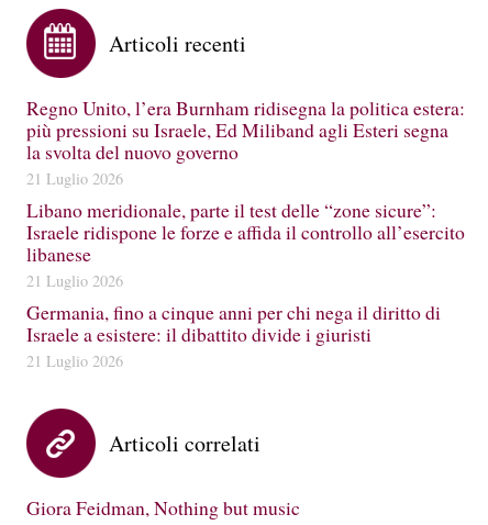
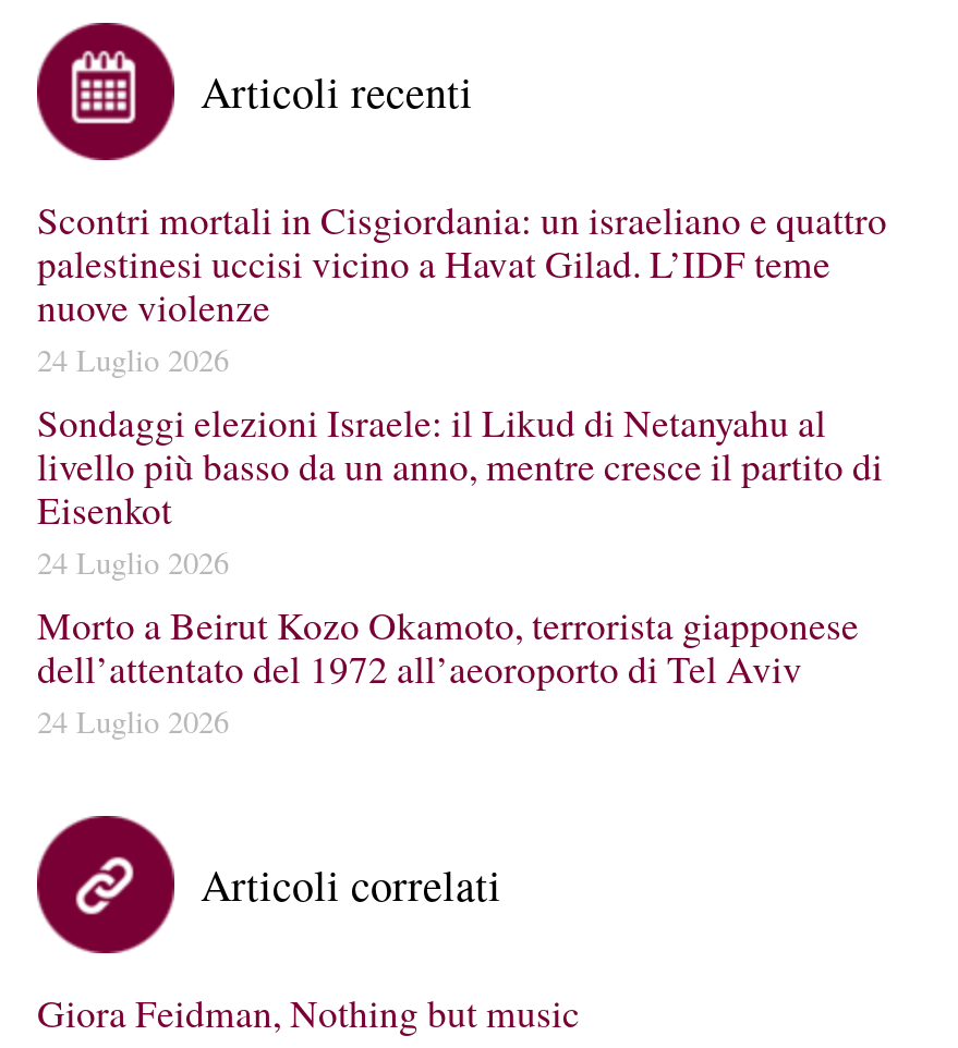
- Regno Unito, l’era Burnham ridisegna la politica estera:
- più pressioni su Israele, Ed Miliband agli Esteri segna
- la svolta del nuovo governo
- 21 Luglio 2026
- Libano meridionale, parte il test delle “zone sicure”:
- Israele ridispone le forze e affida il controllo all’esercito
- libanese
- 21 Luglio 2026
- Germania, fino a cinque anni per chi nega il diritto di
- Israele a esistere: il dibattito divide i giuristi
- 21 Luglio 2026
+ Scontri mortali in Cisgiordania: un israeliano e quattro
+ palestinesi uccisi vicino a Havat Gilad. L’IDF teme
+ nuove violenze
+ 24 Luglio 2026
+ Sondaggi elezioni Israele: il Likud di Netanyahu al
+ livello più basso da un anno, mentre cresce il partito di
+ Eisenkot
+ 24 Luglio 2026
+ Morto a Beirut Kozo Okamoto, terrorista giapponese
+ dell’attentato del 1972 all’aeoroporto di Tel Aviv
+ 24 Luglio 2026
